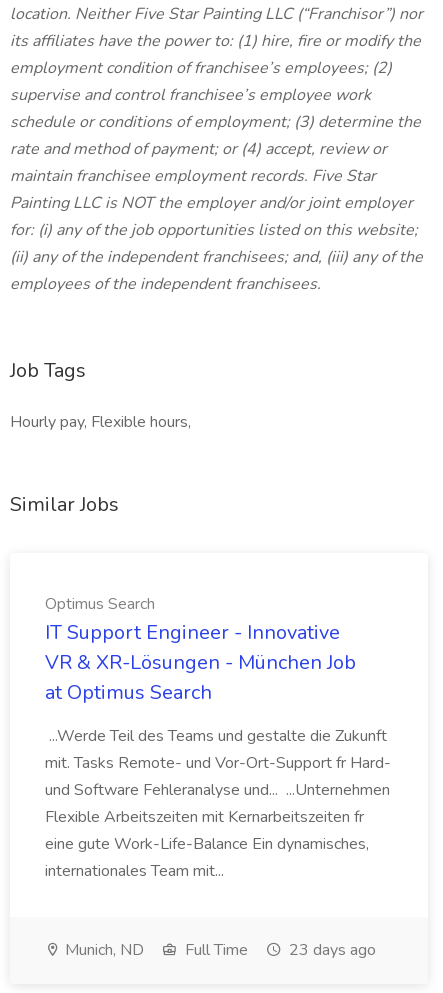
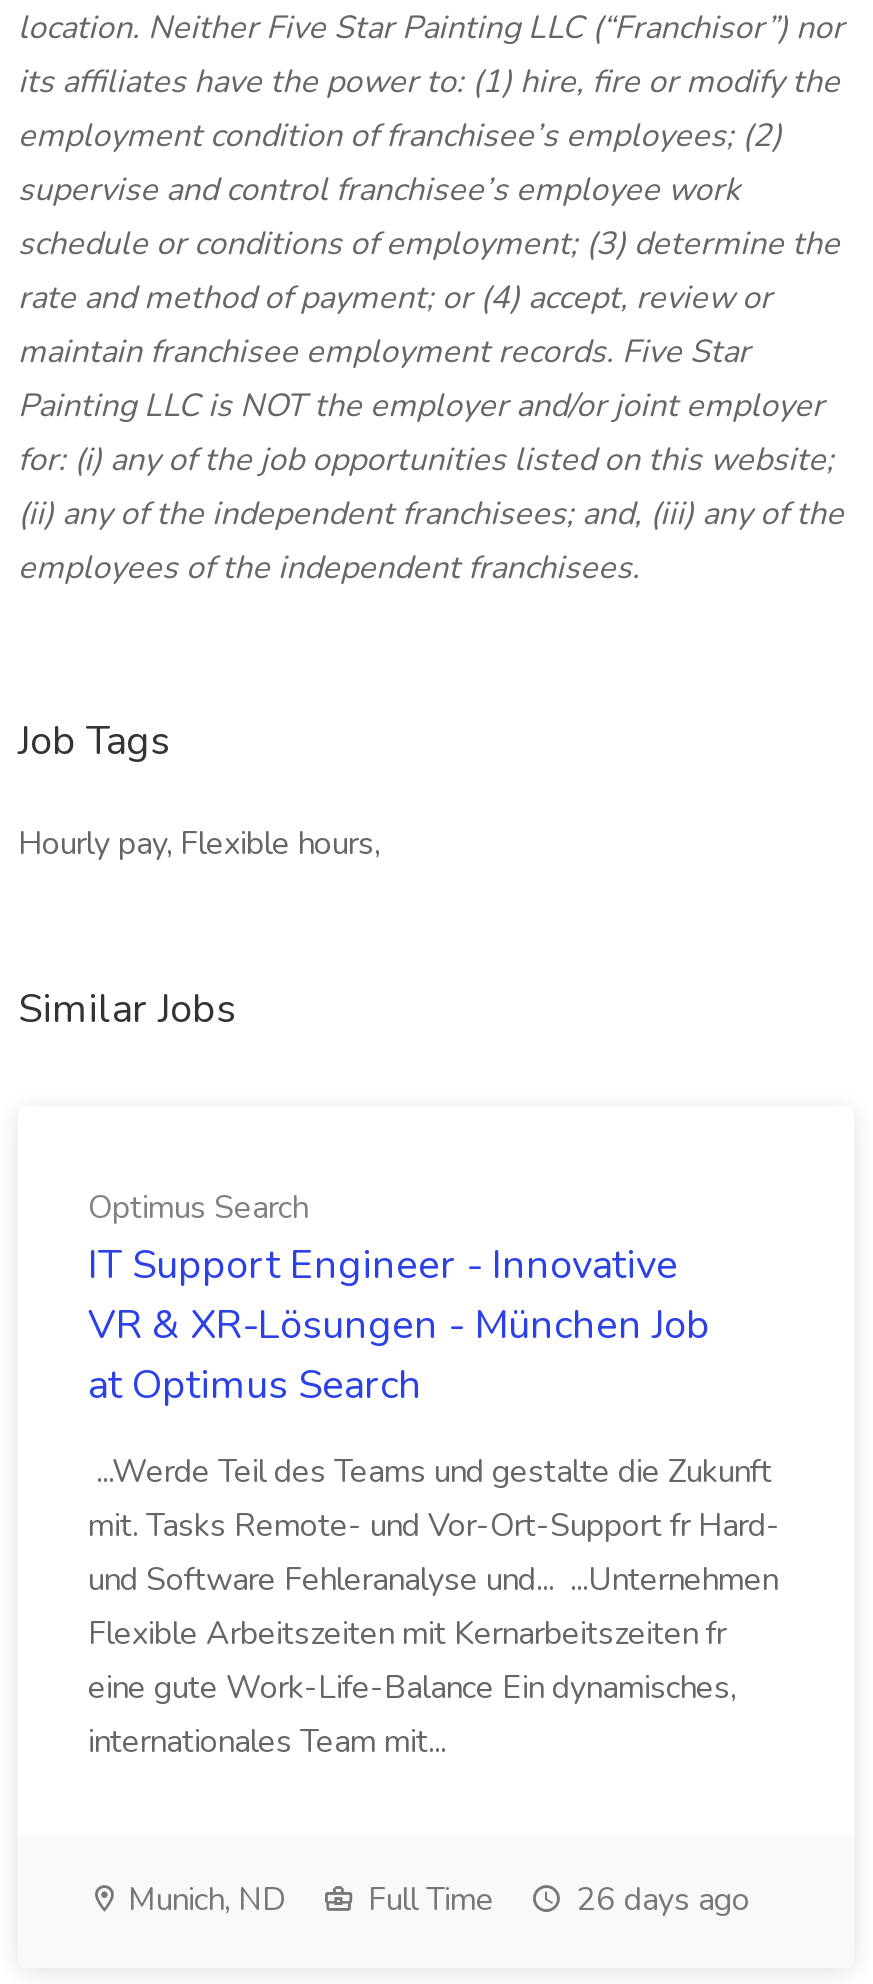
- Munich, ND Full Time 23 days ago
+ Munich, ND Full Time 26 days ago
